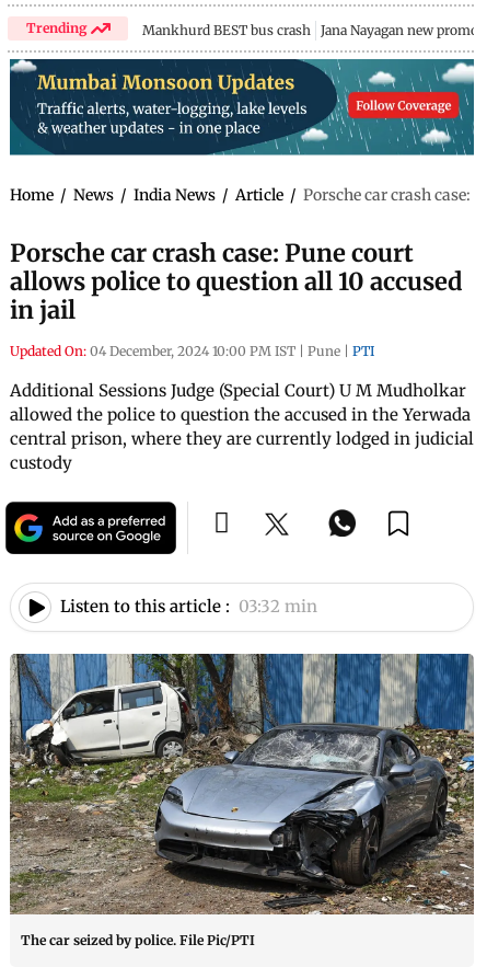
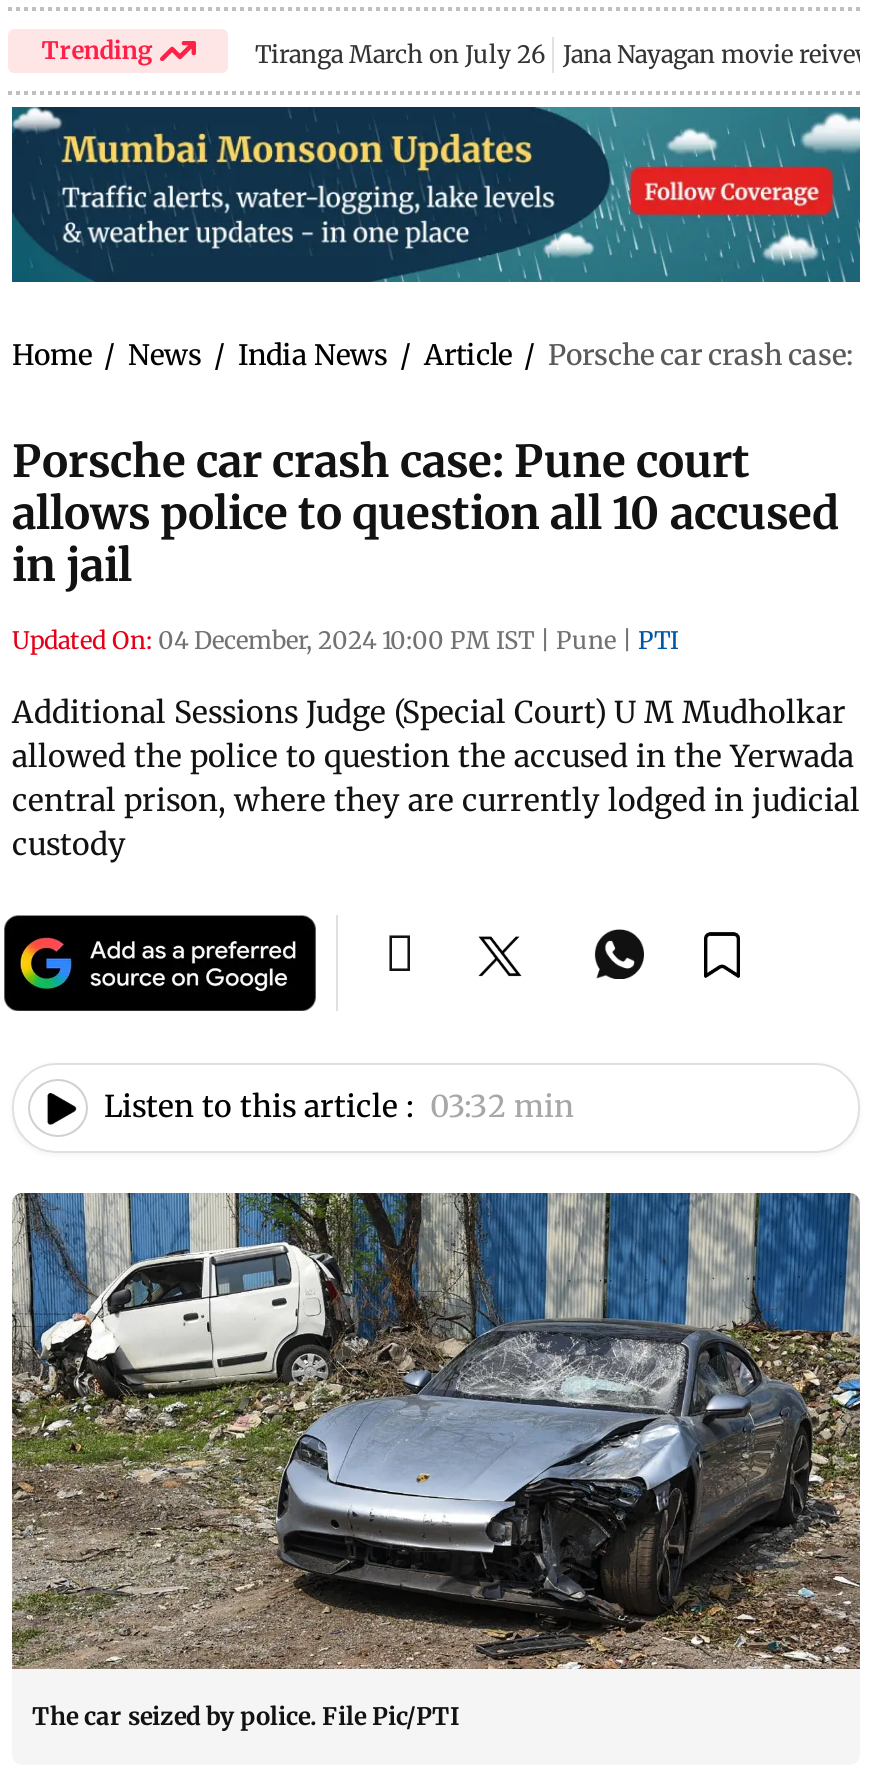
- Mankhurd BEST bus crash Jana Nayagan new promo
+ Tiranga March on July 26 Jana Nayagan movie reivew
